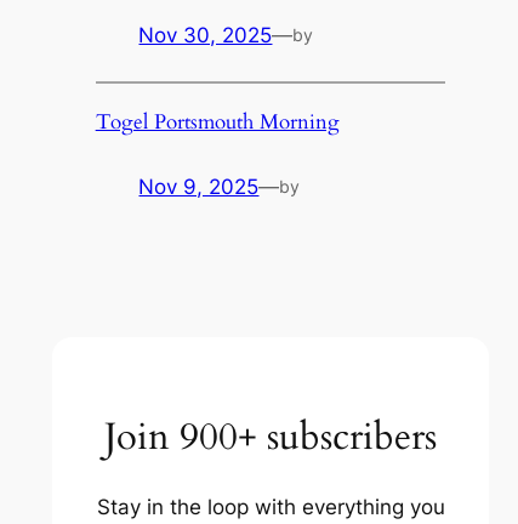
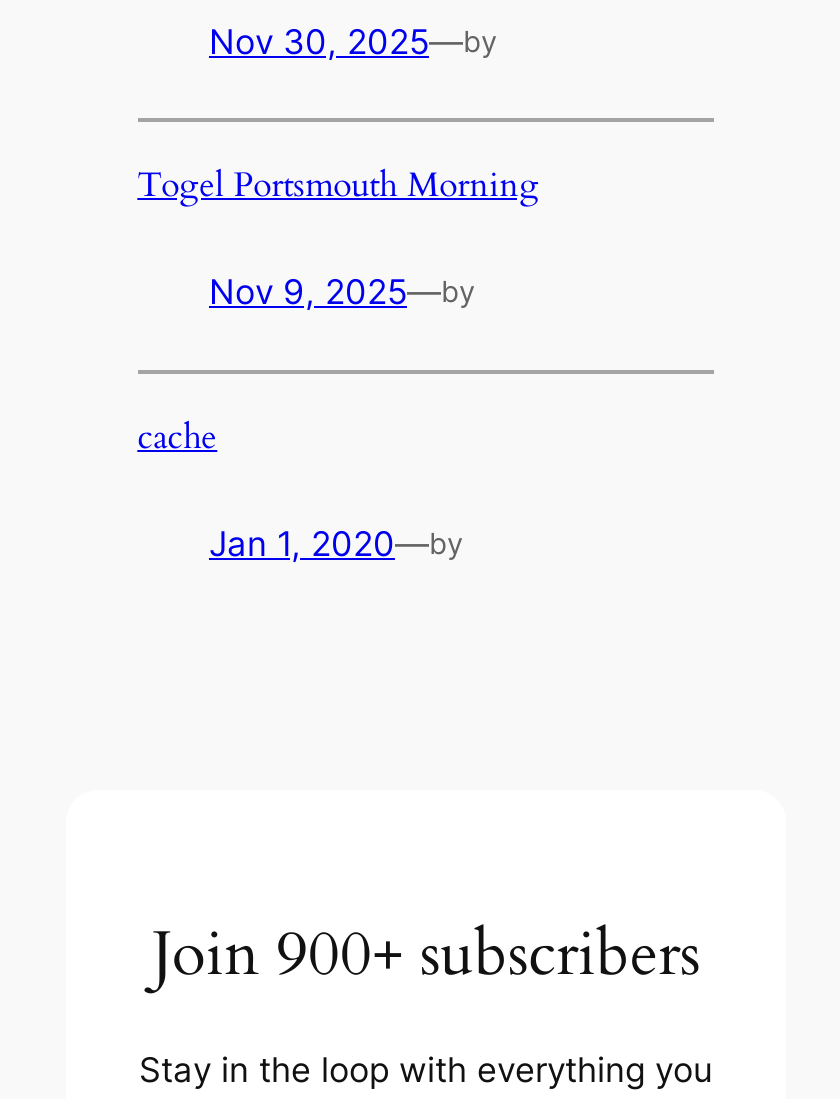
+ cache
+ Jan 1, 2020—by
